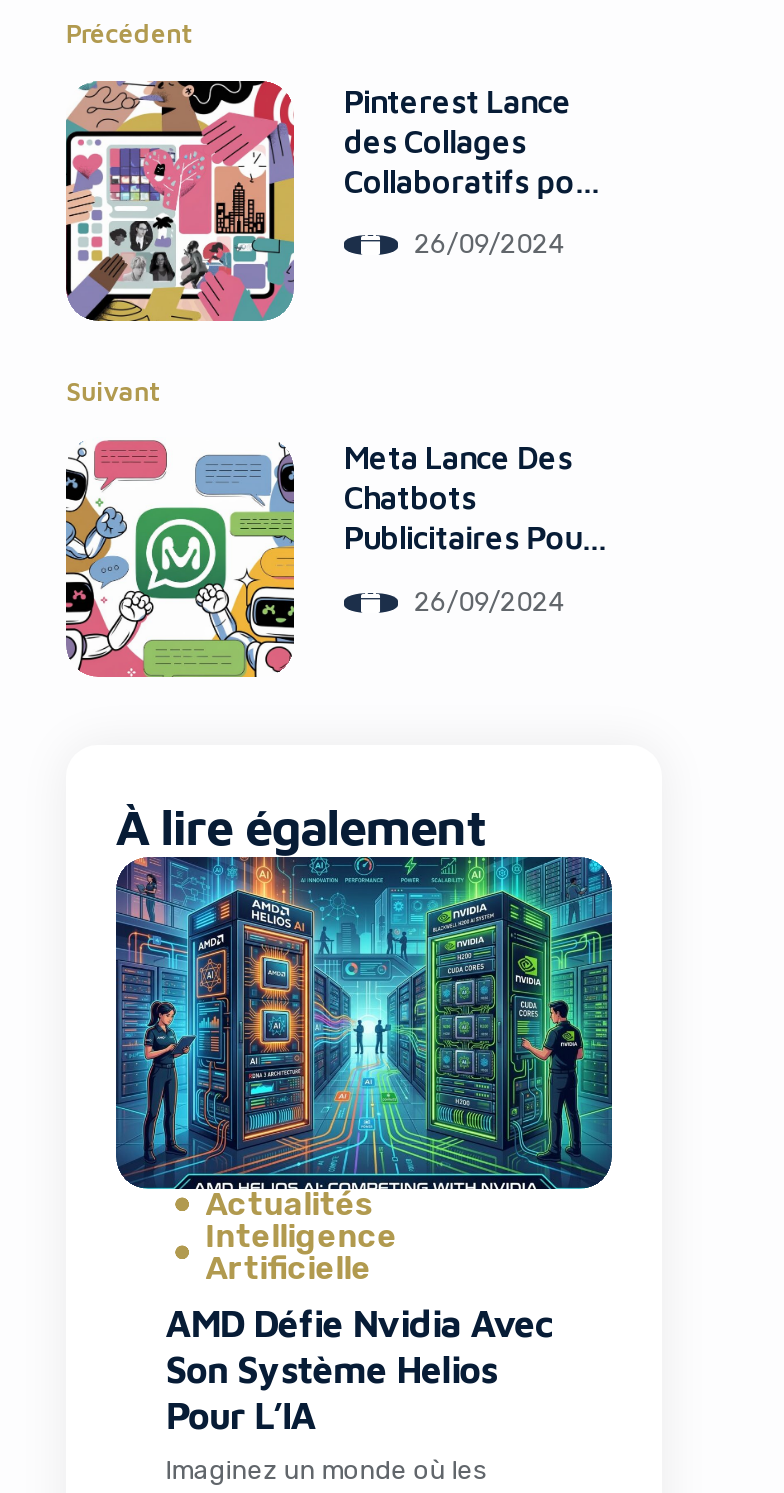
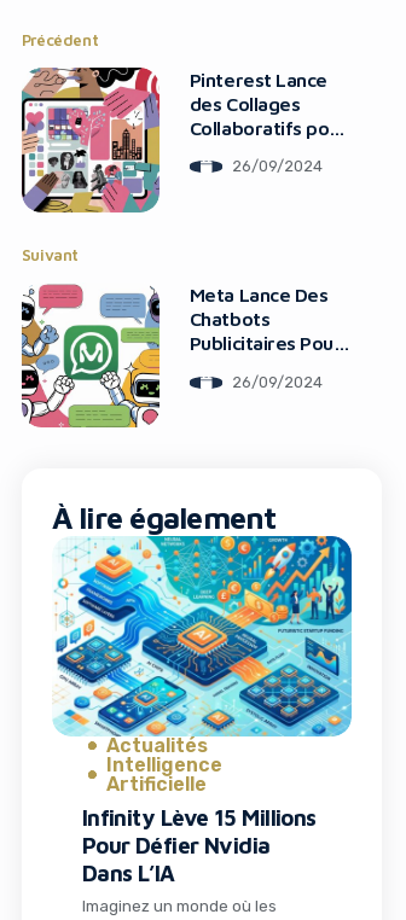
- [image]
+ [image]

- AMD Défie Nvidia Avec
- Son Système Helios
- Pour L’IA
+ Infinity Lève 15 Millions
+ Pour Défier Nvidia
+ Dans L’IA
